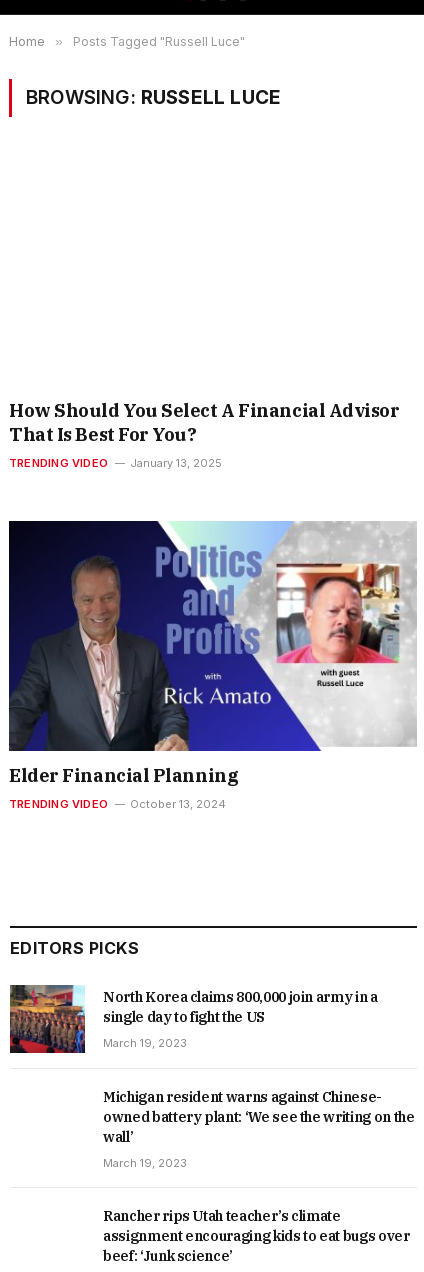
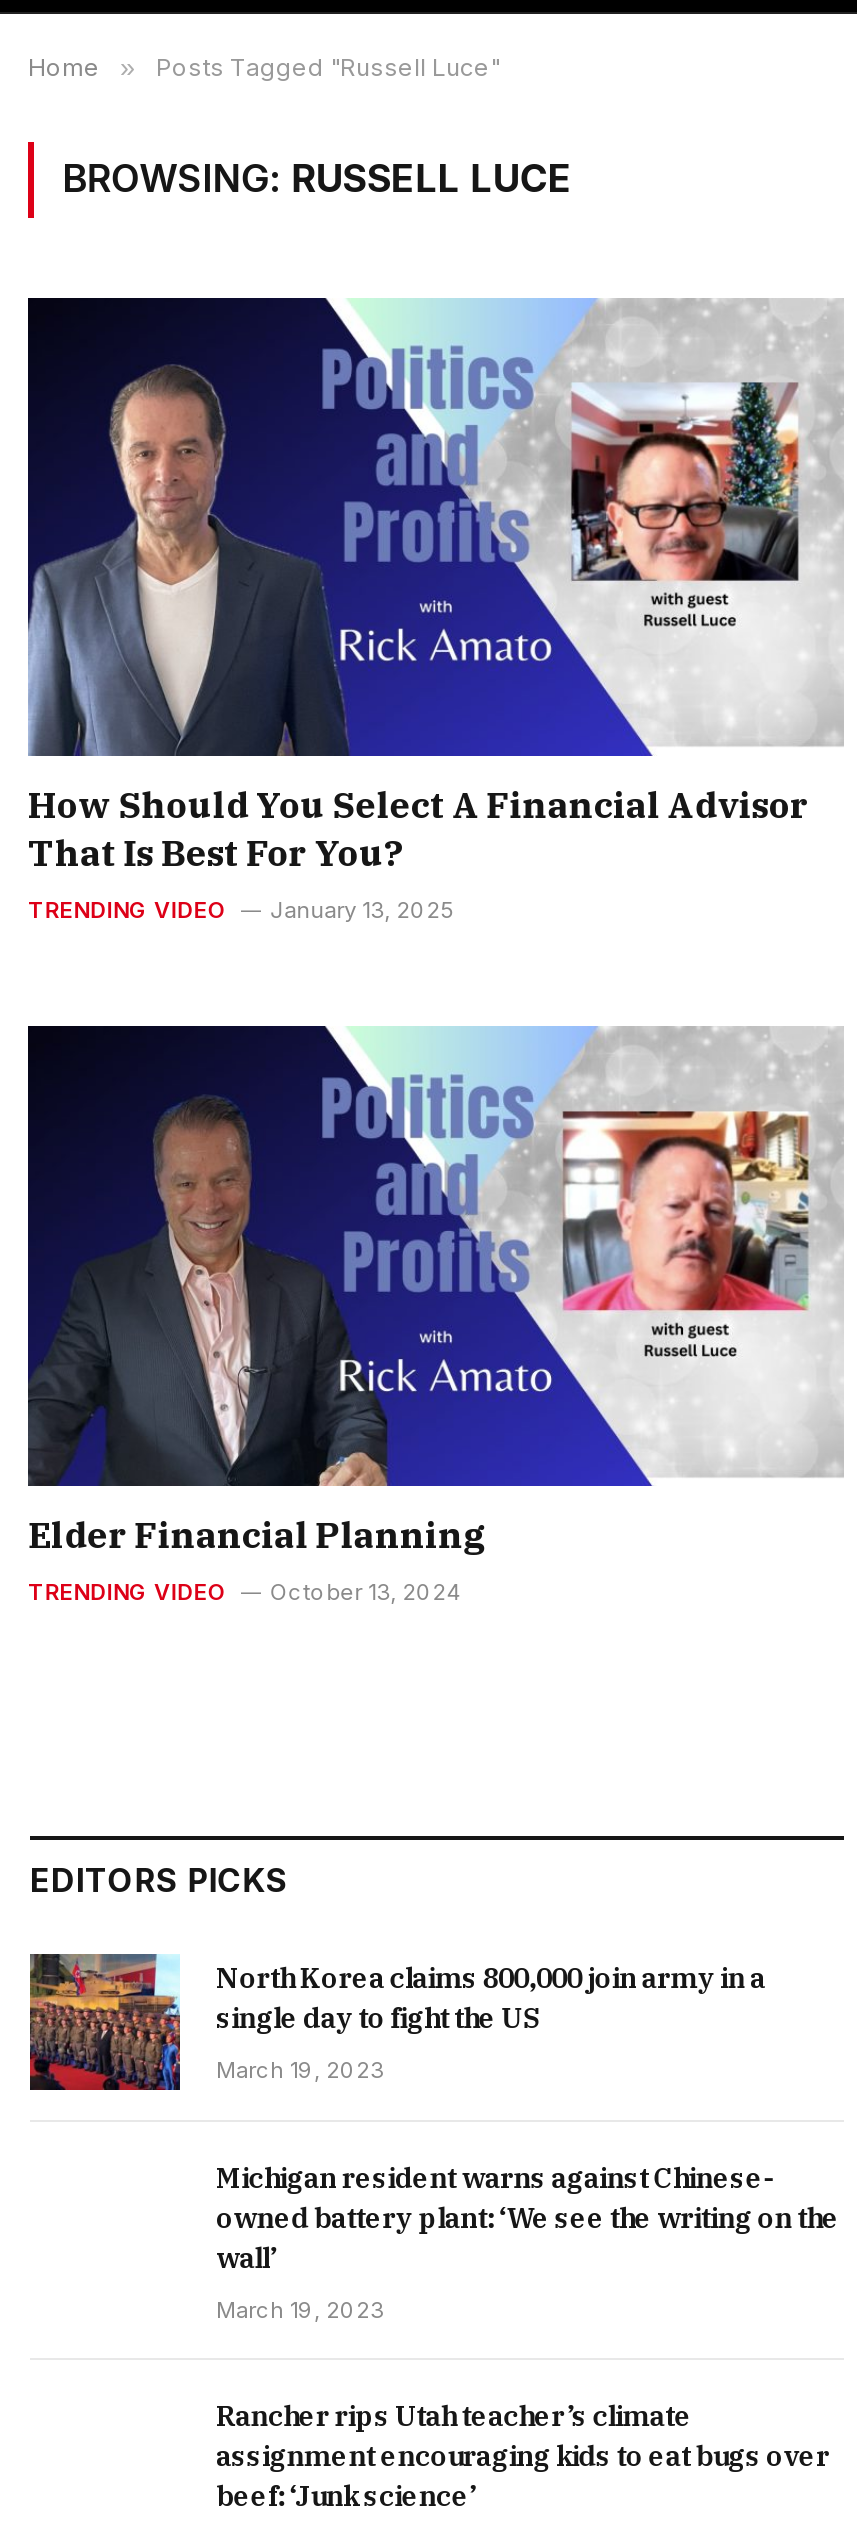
+ [image]
